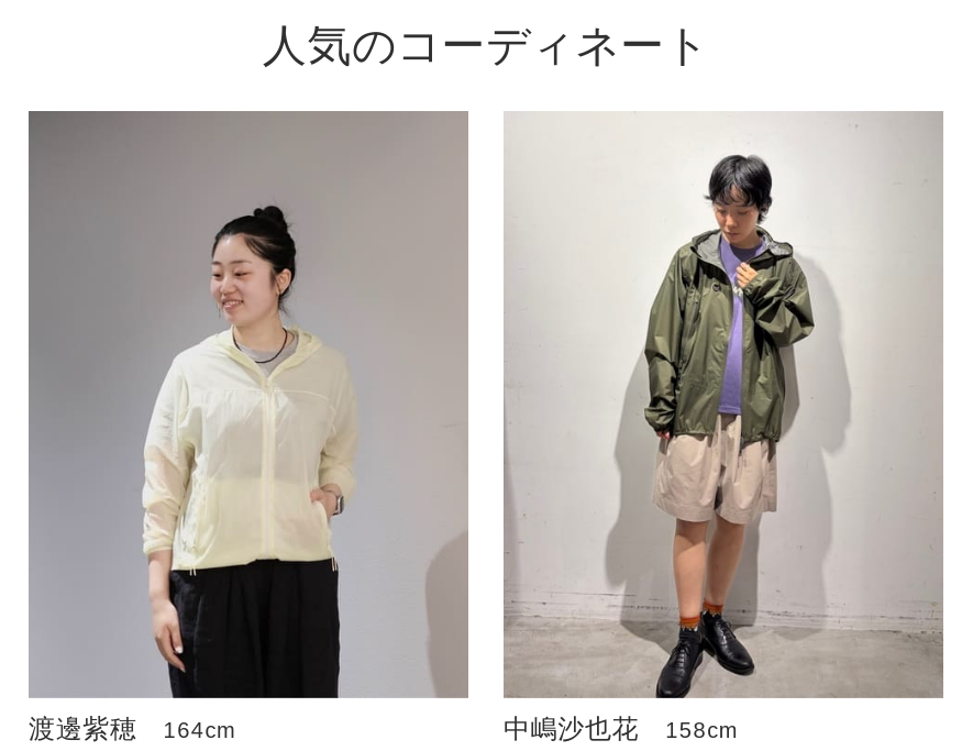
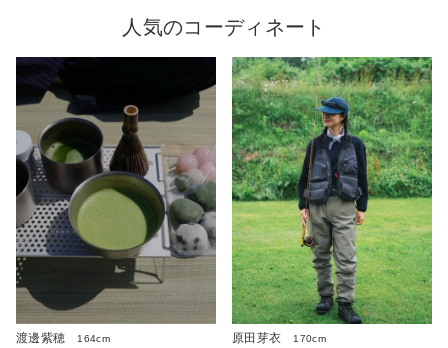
- [image]
- 中嶋沙也花
- 158cm
+ [image]
+ 原田芽衣
+ 170cm

- [image]
+ [image]
